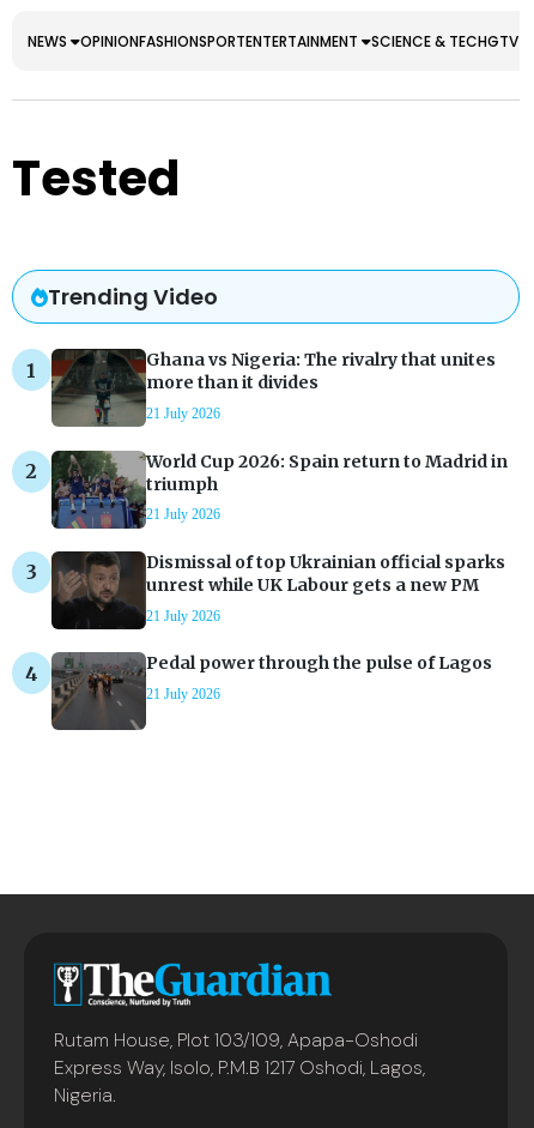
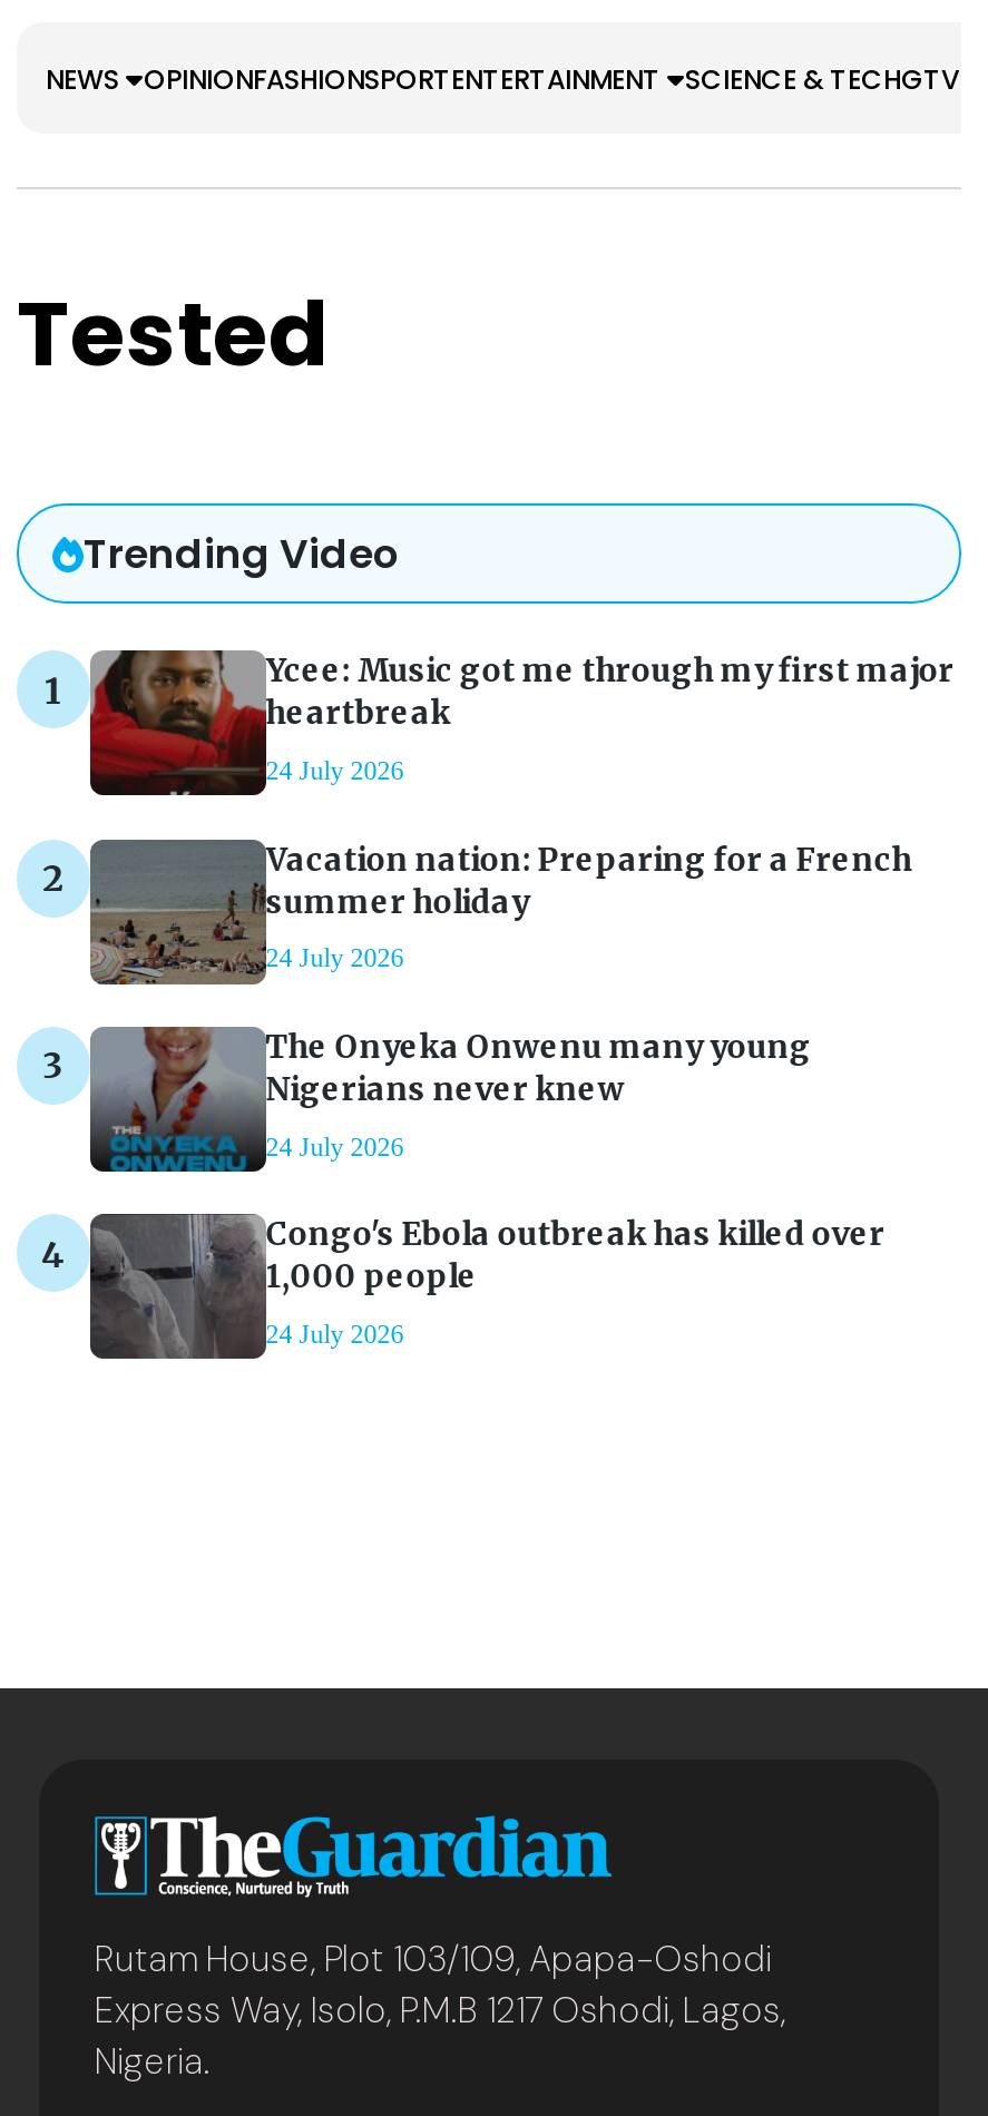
- [image]
- Ghana vs Nigeria: The rivalry that unites
- more than it divides
+ [image]
+ Ycee: Music got me through my first major
+ heartbreak

- 21 July 2026
+ 24 July 2026

- [image]
- World Cup 2026: Spain return to Madrid in
- triumph
+ [image]
+ Vacation nation: Preparing for a French
+ summer holiday

- 21 July 2026
+ 24 July 2026

- [image]
- Dismissal of top Ukrainian official sparks
- unrest while UK Labour gets a new PM
+ [image]
+ The Onyeka Onwenu many young
+ Nigerians never knew

- 21 July 2026
+ 24 July 2026

- [image]
- Pedal power through the pulse of Lagos
+ [image]
+ Congo's Ebola outbreak has killed over
+ 1,000 people

- 21 July 2026
+ 24 July 2026
